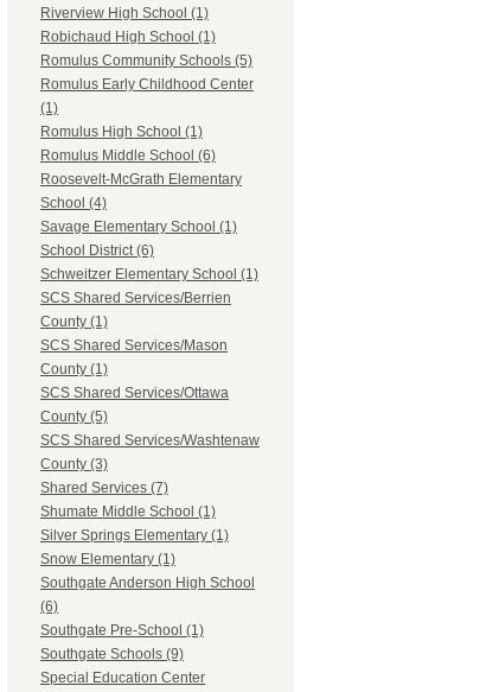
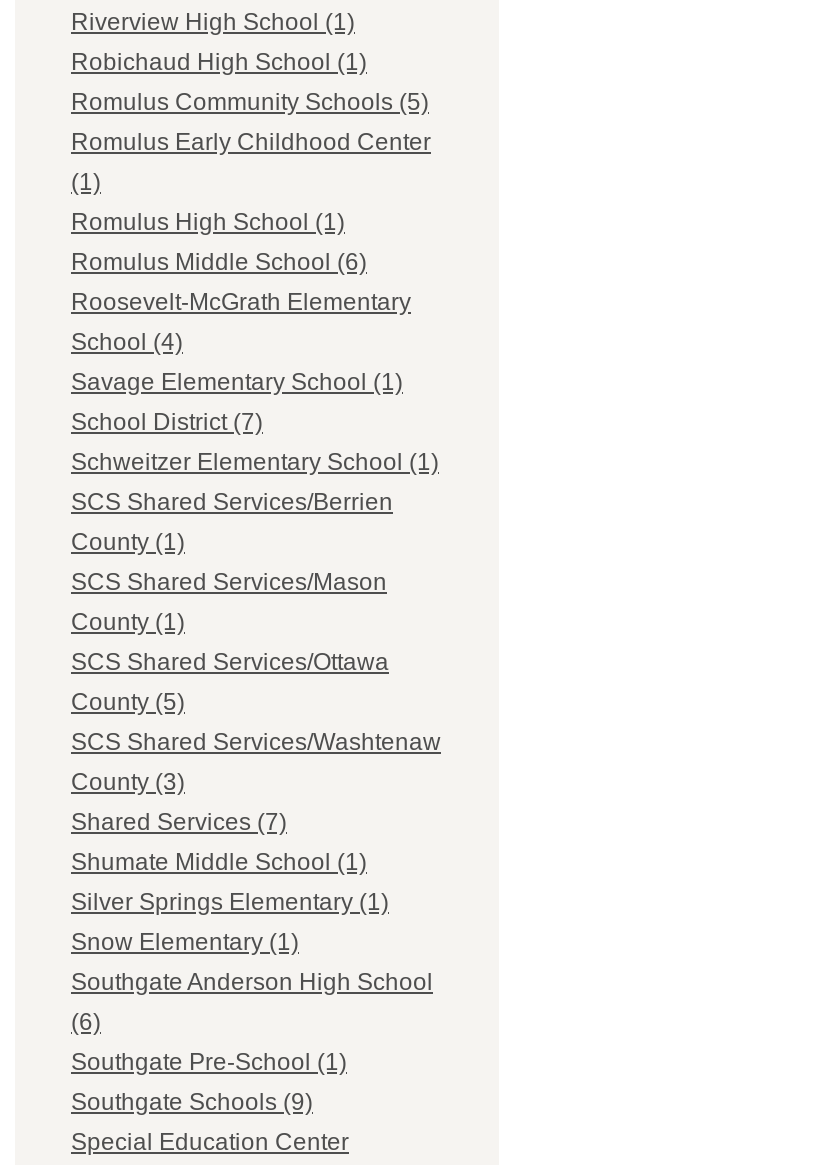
- School District (6)
+ School District (7)
